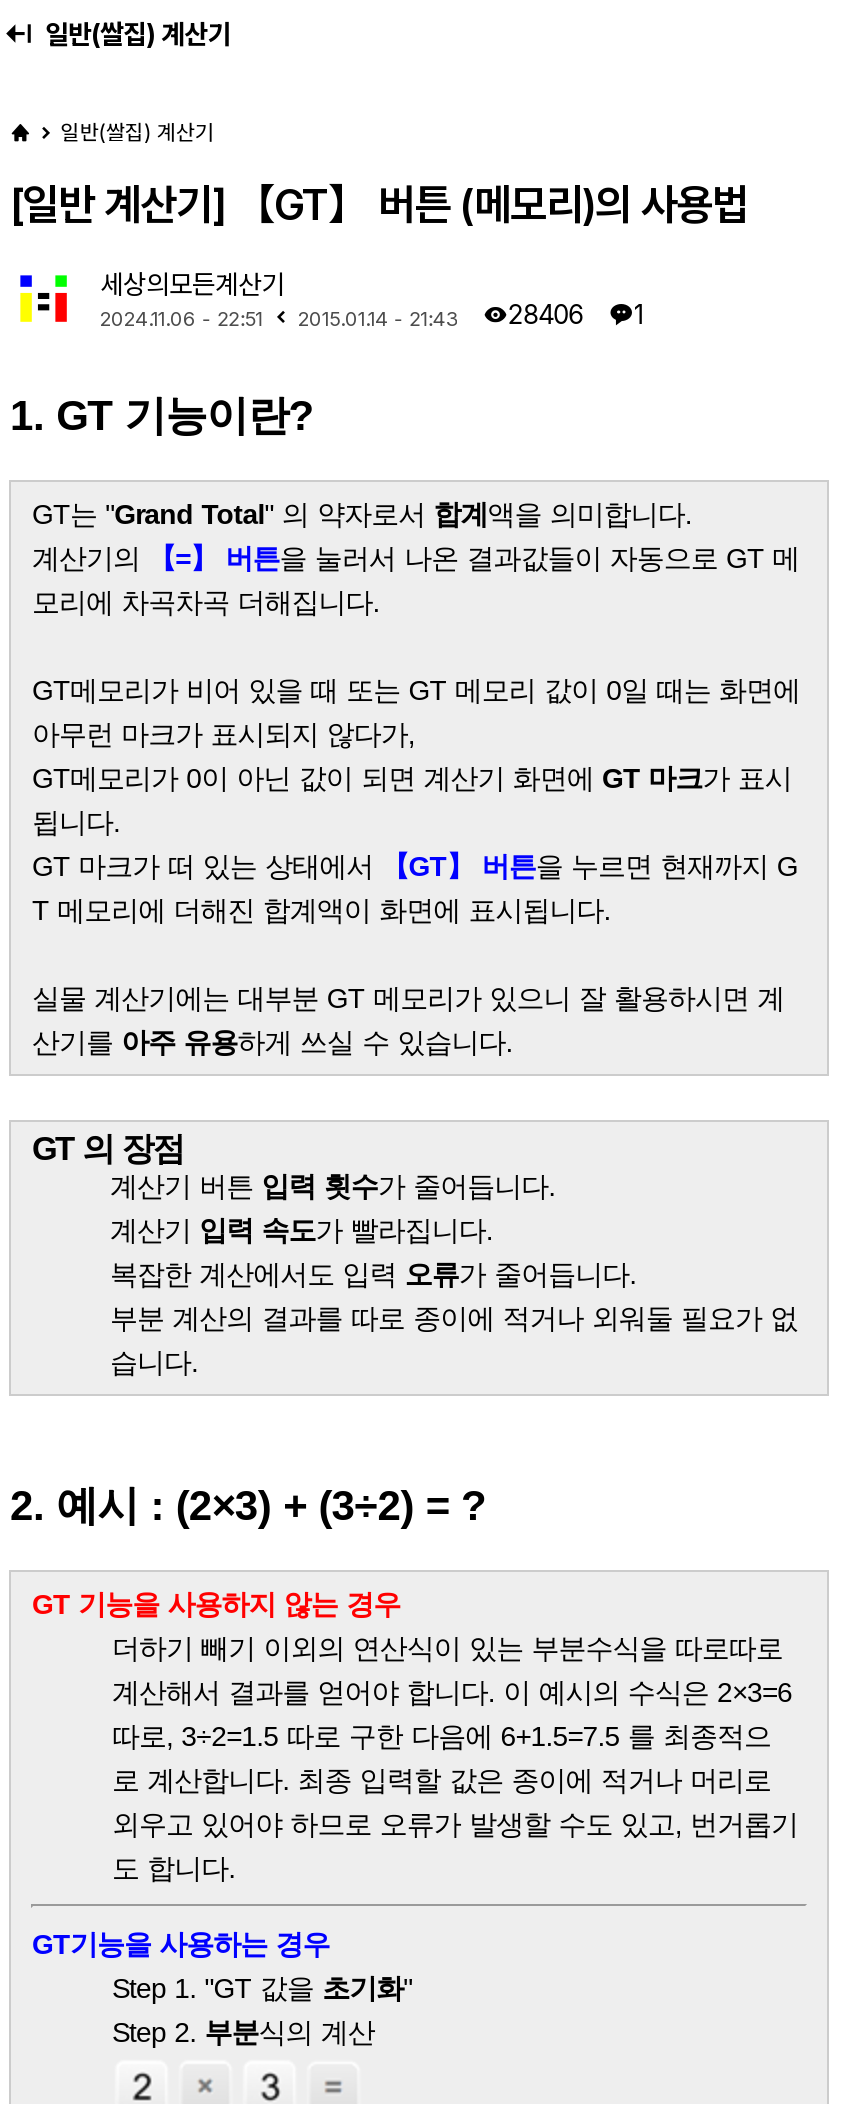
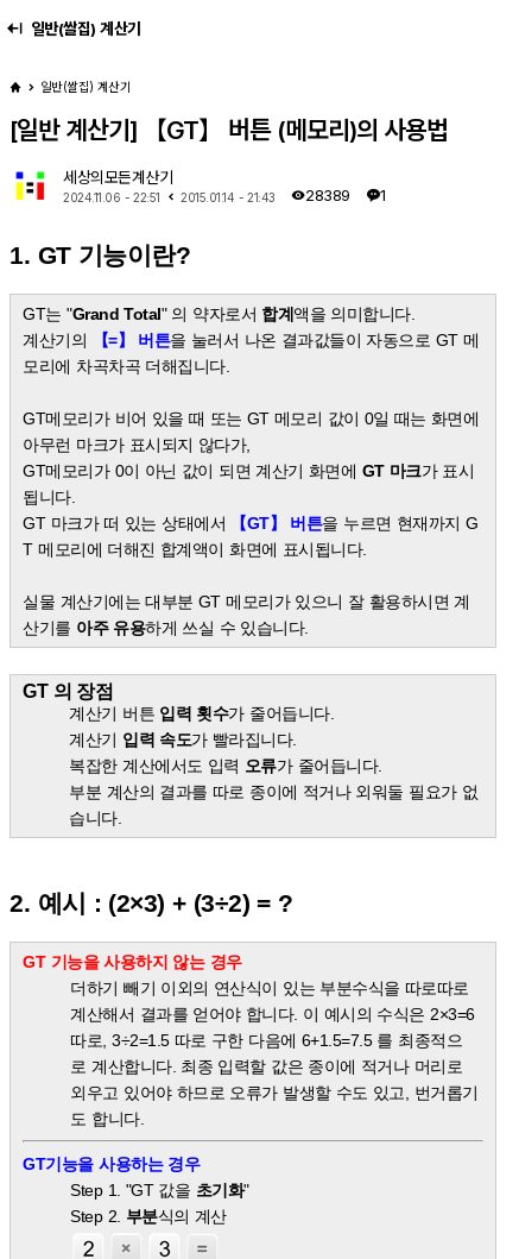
- 28406 1
+ 28389 1
